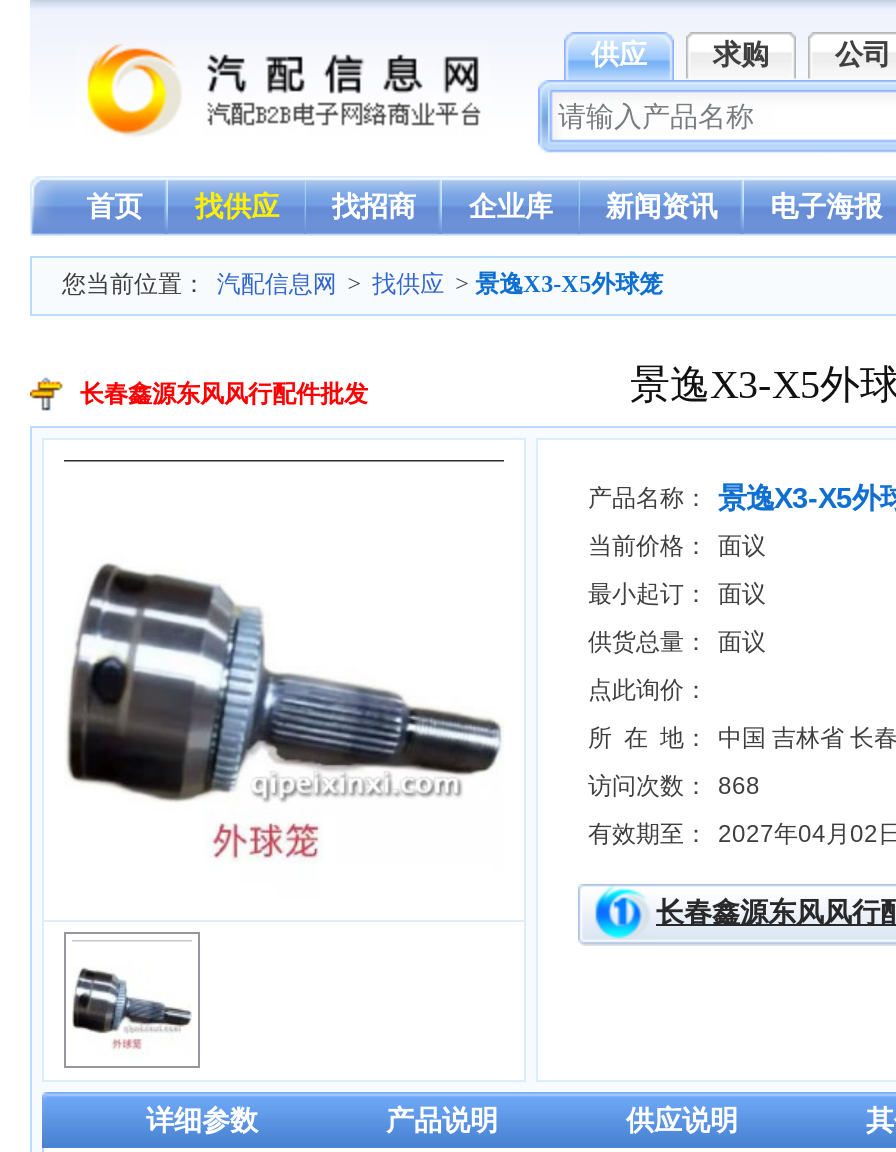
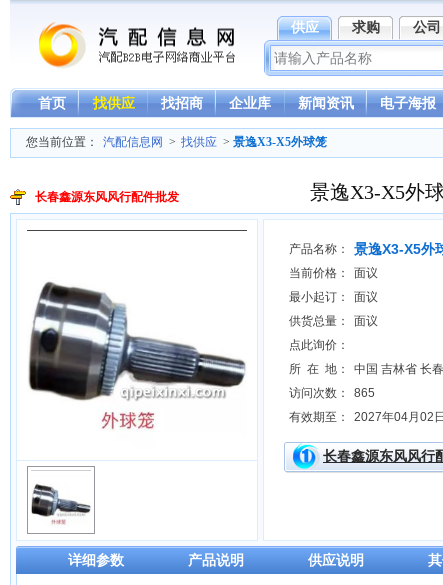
- 访问次数： 868
+ 访问次数： 865
